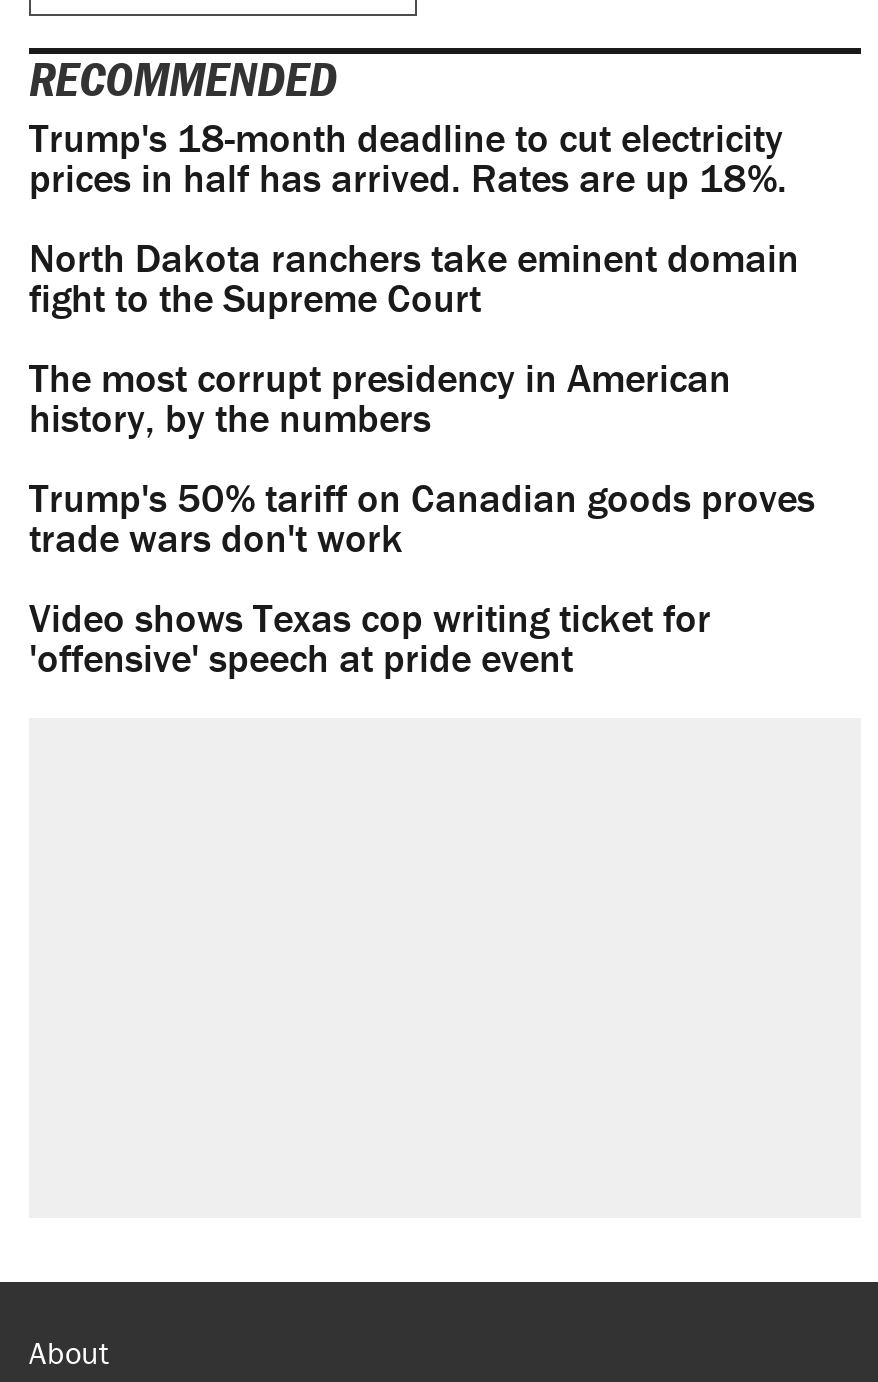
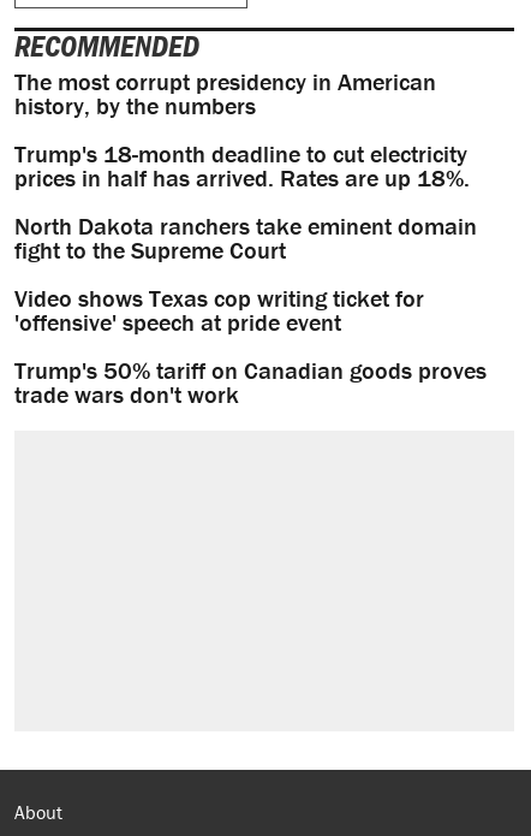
moved down: Trump's 18-month deadline to cut electricity | prices in half has arrived. Rates are up 18%. | North Dakota ranchers take eminent domain | fight to the Supreme Court

moved up: The most corrupt presidency in American | history, by the numbers

moved down: Trump's 50% tariff on Canadian goods proves | trade wars don't work

moved up: Video shows Texas cop writing ticket for | 'offensive' speech at pride event
